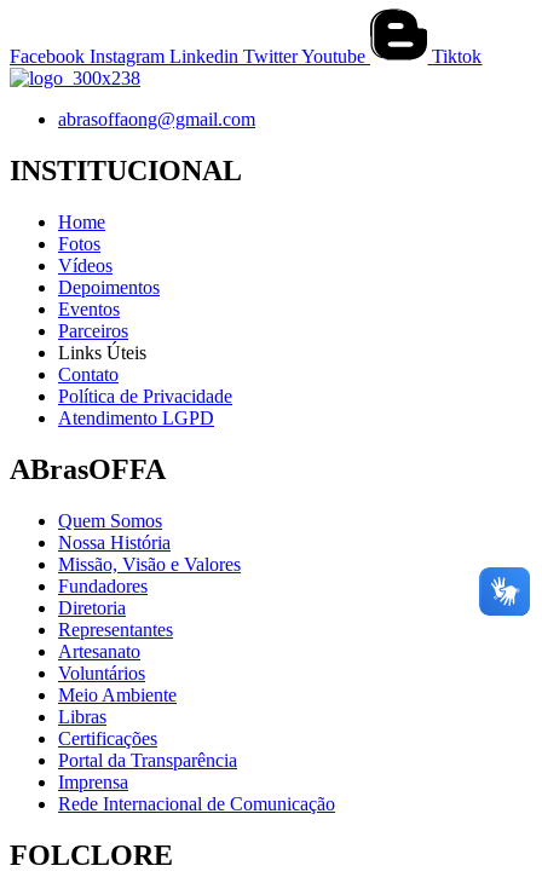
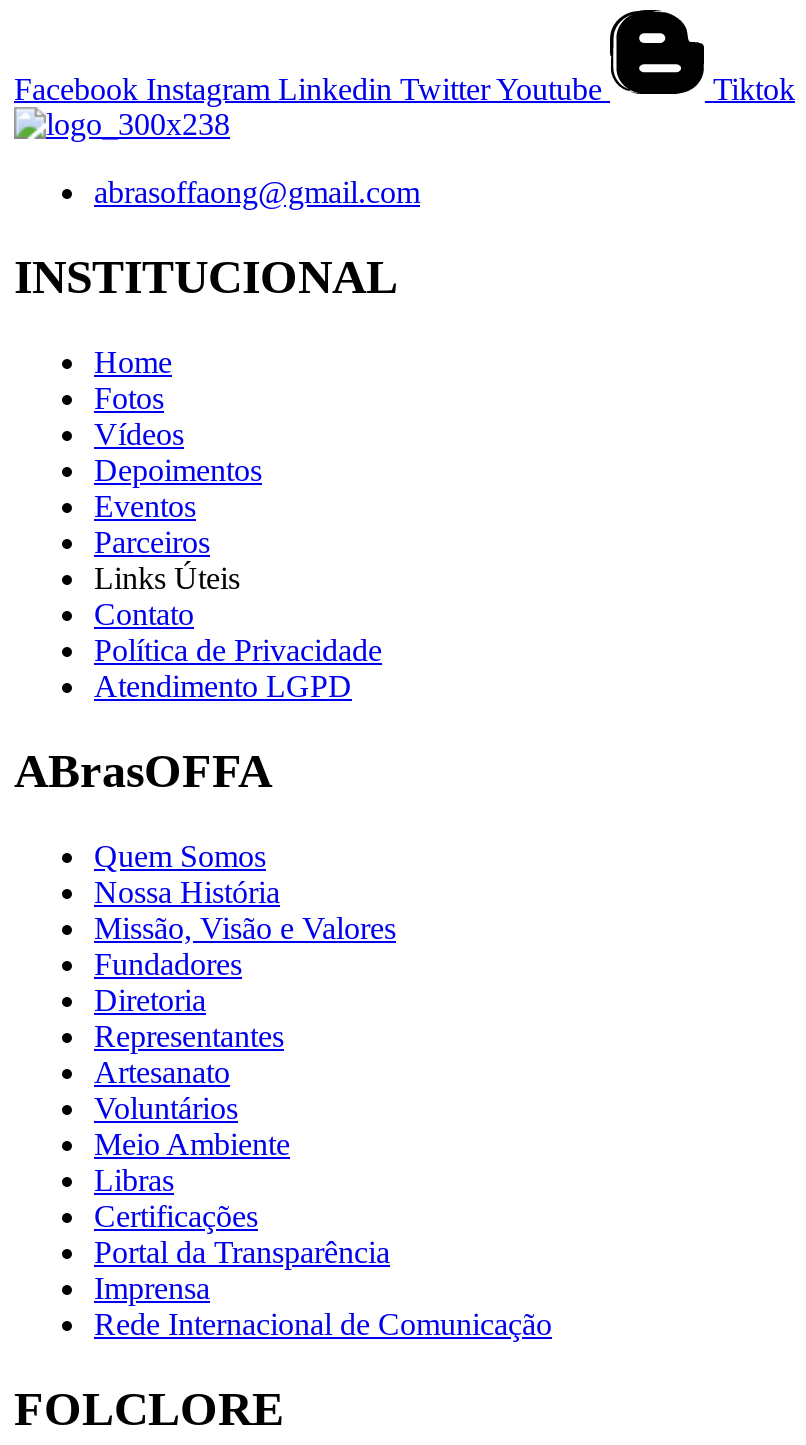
- [image]
